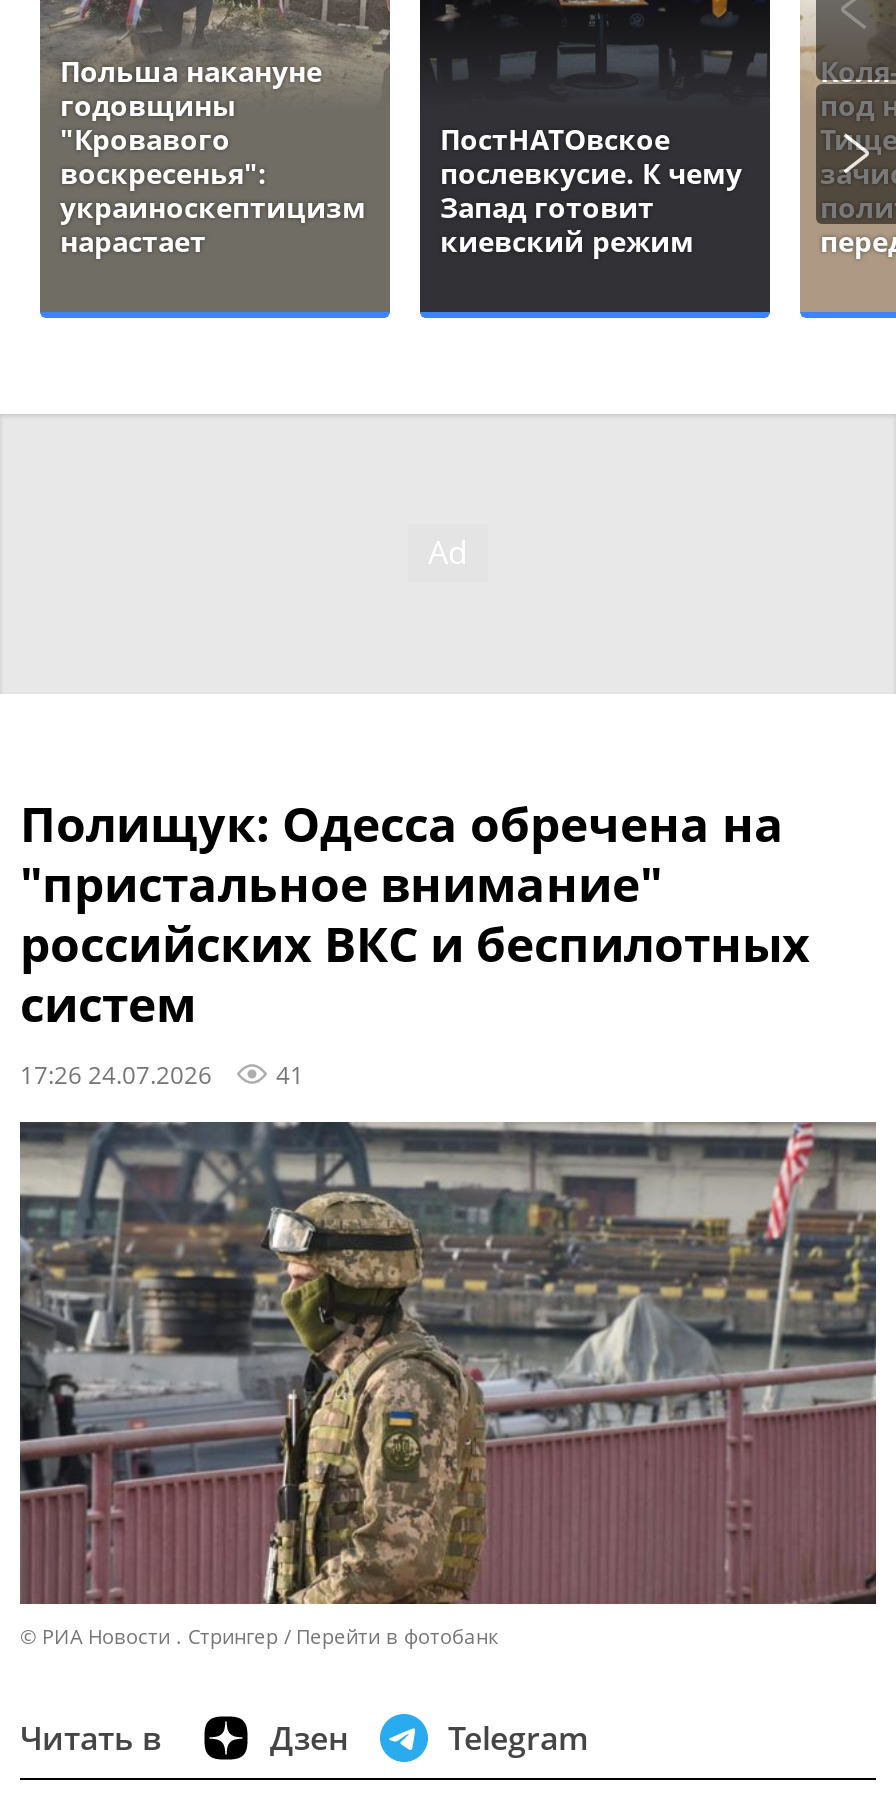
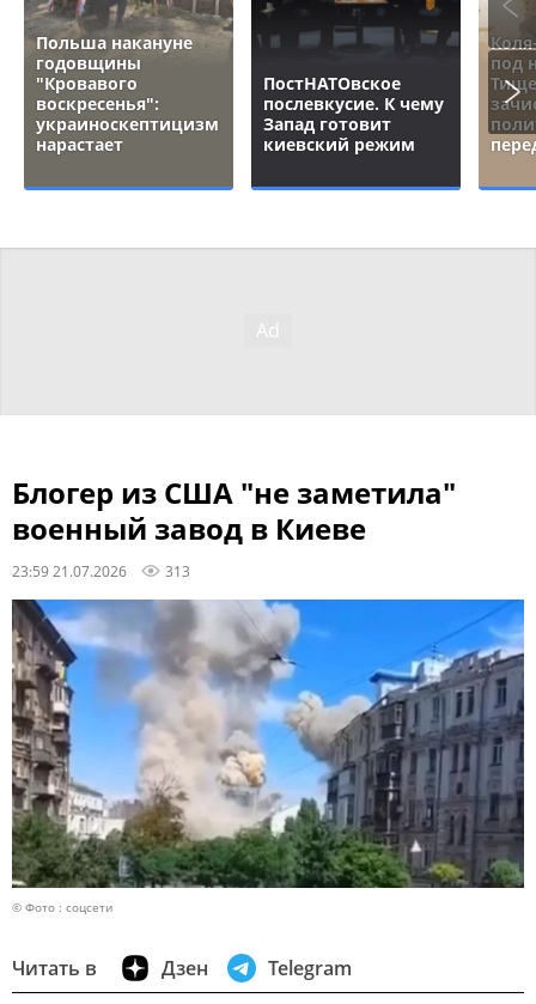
- Полищук: Одесса обречена на
- "пристальное внимание"
- российских ВКС и беспилотных
- систем
- 17:26 24.07.2026
- 41
+ Блогер из США "не заметила"
+ военный завод в Киеве
+ 23:59 21.07.2026
+ 313

- [image]
- © РИА Новости . Стрингер
- Перейти в фотобанк
+ [image]
+ © Фото : соцсети
